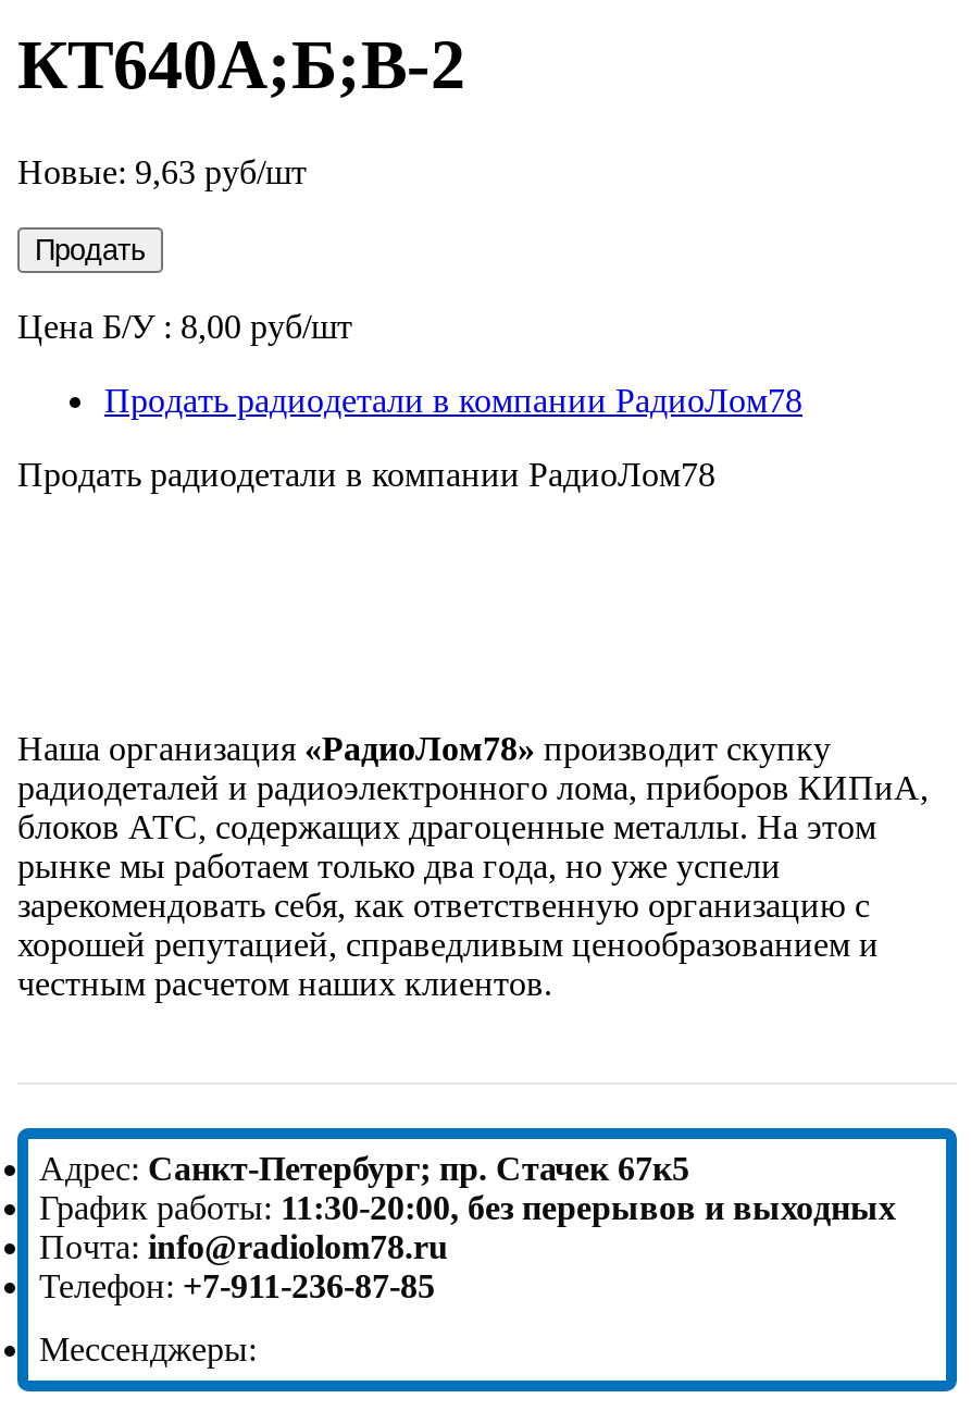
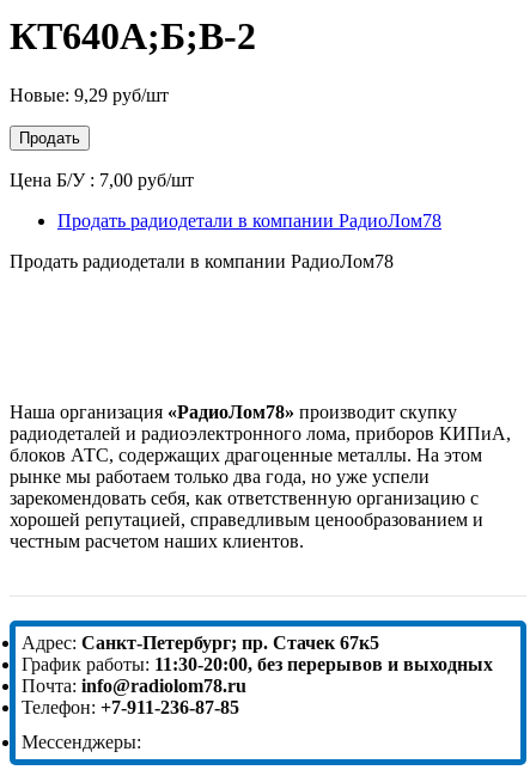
- Новые: 9,63 руб/шт
+ Новые: 9,29 руб/шт

- Цена Б/У : 8,00 руб/шт
+ Цена Б/У : 7,00 руб/шт
